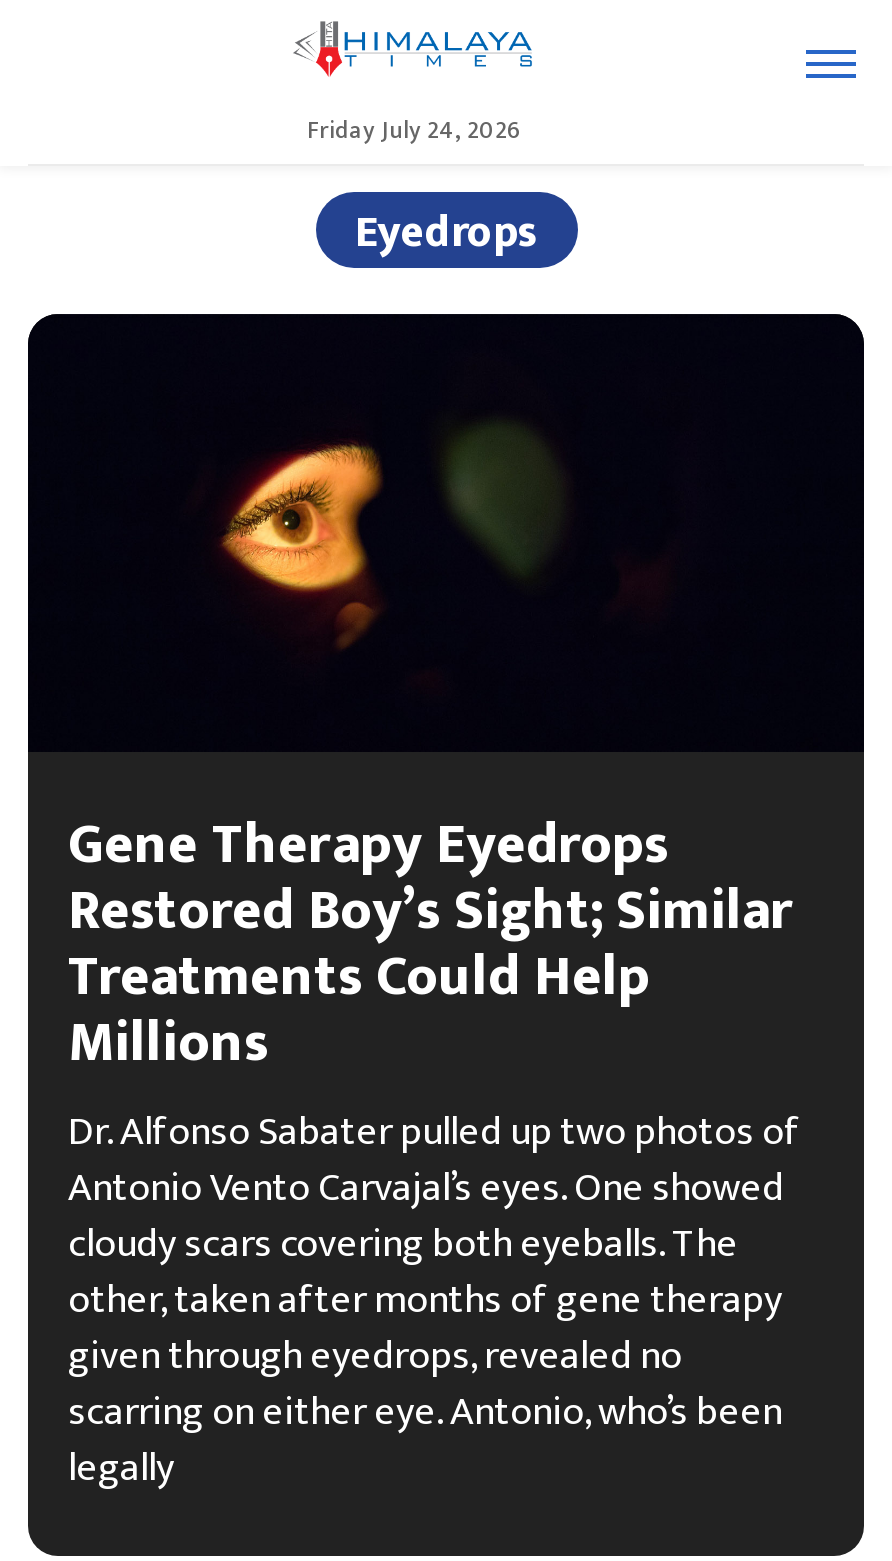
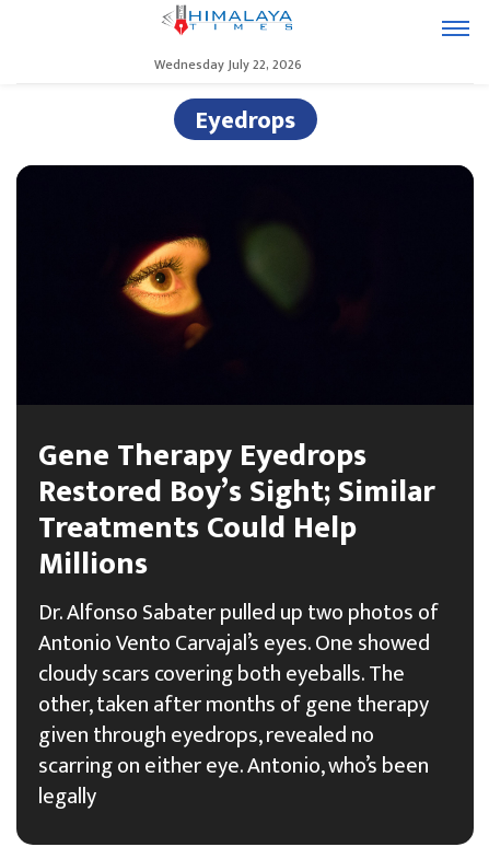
- Friday July 24, 2026
+ Wednesday July 22, 2026
